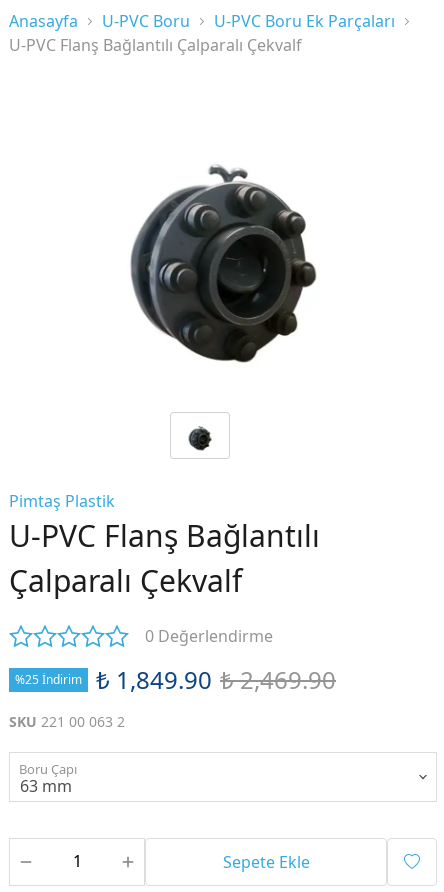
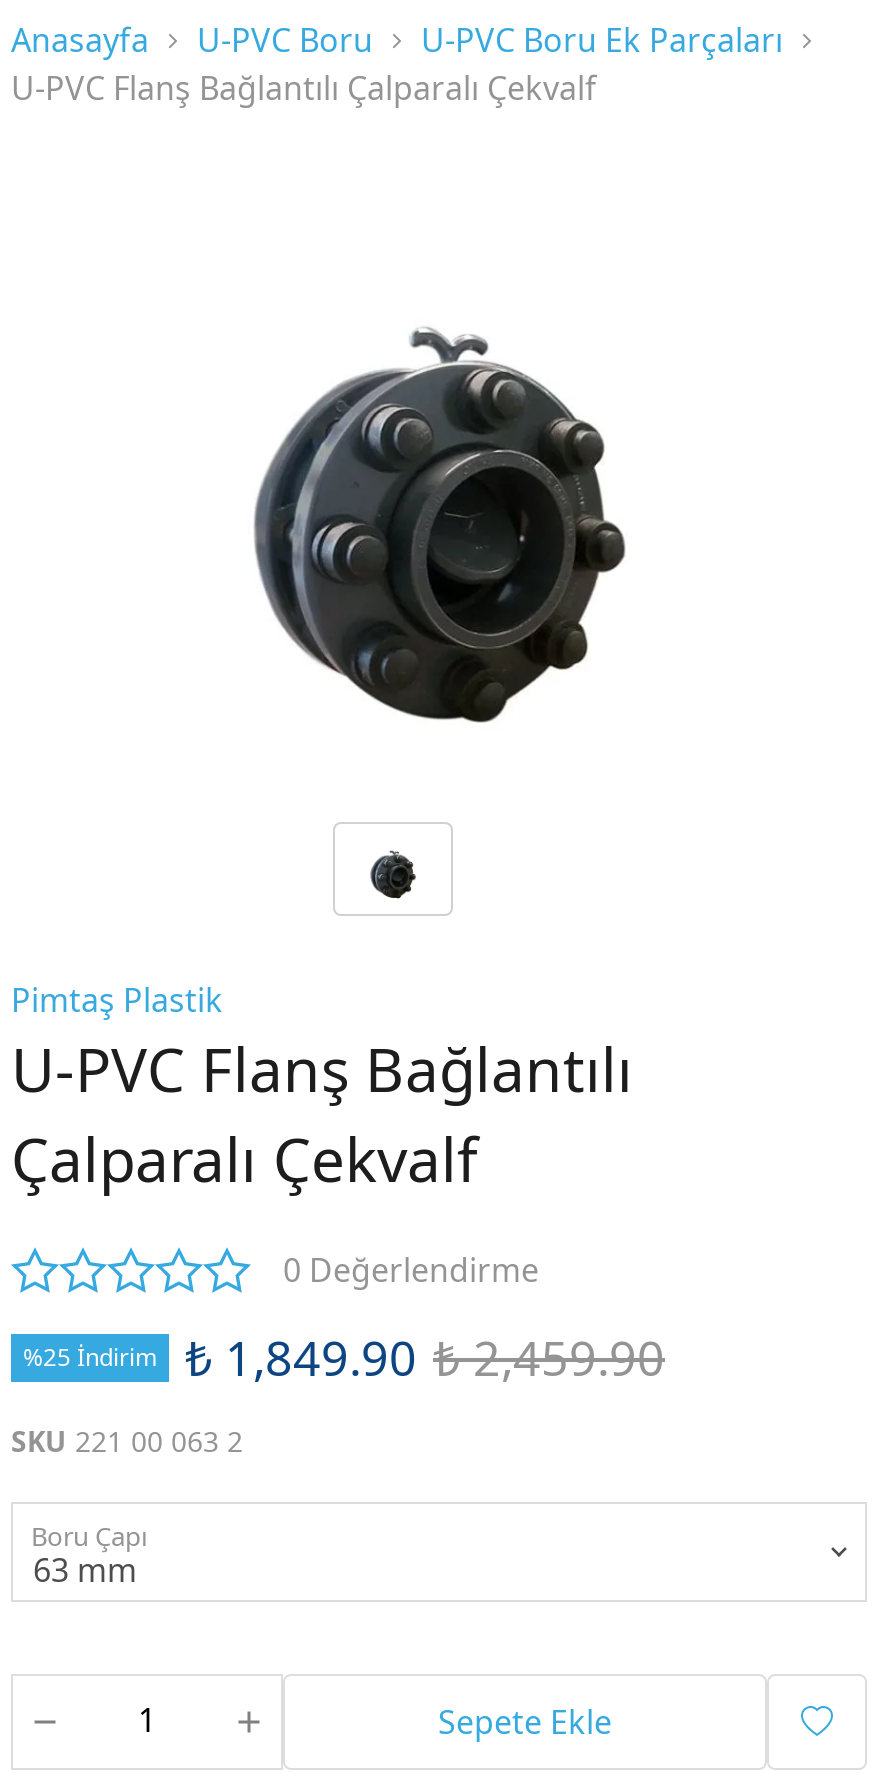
- %25 İndirim ₺ 1,849.90 ₺ 2,469.90
+ %25 İndirim ₺ 1,849.90 ₺ 2,459.90
